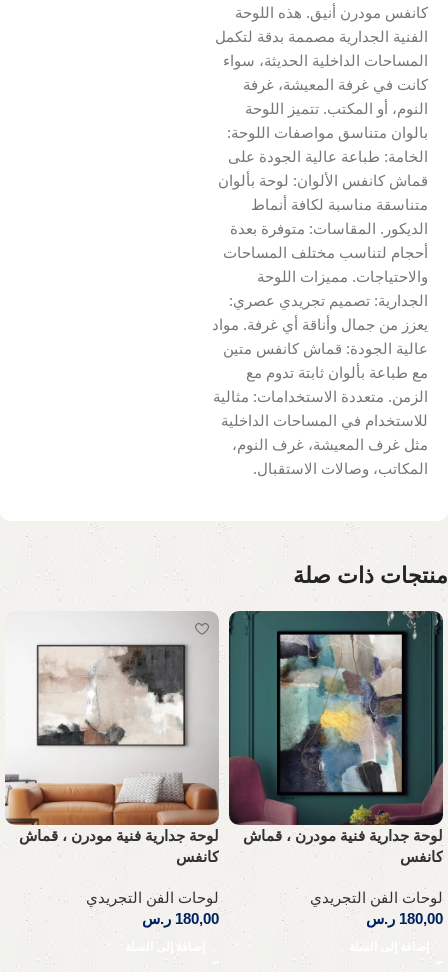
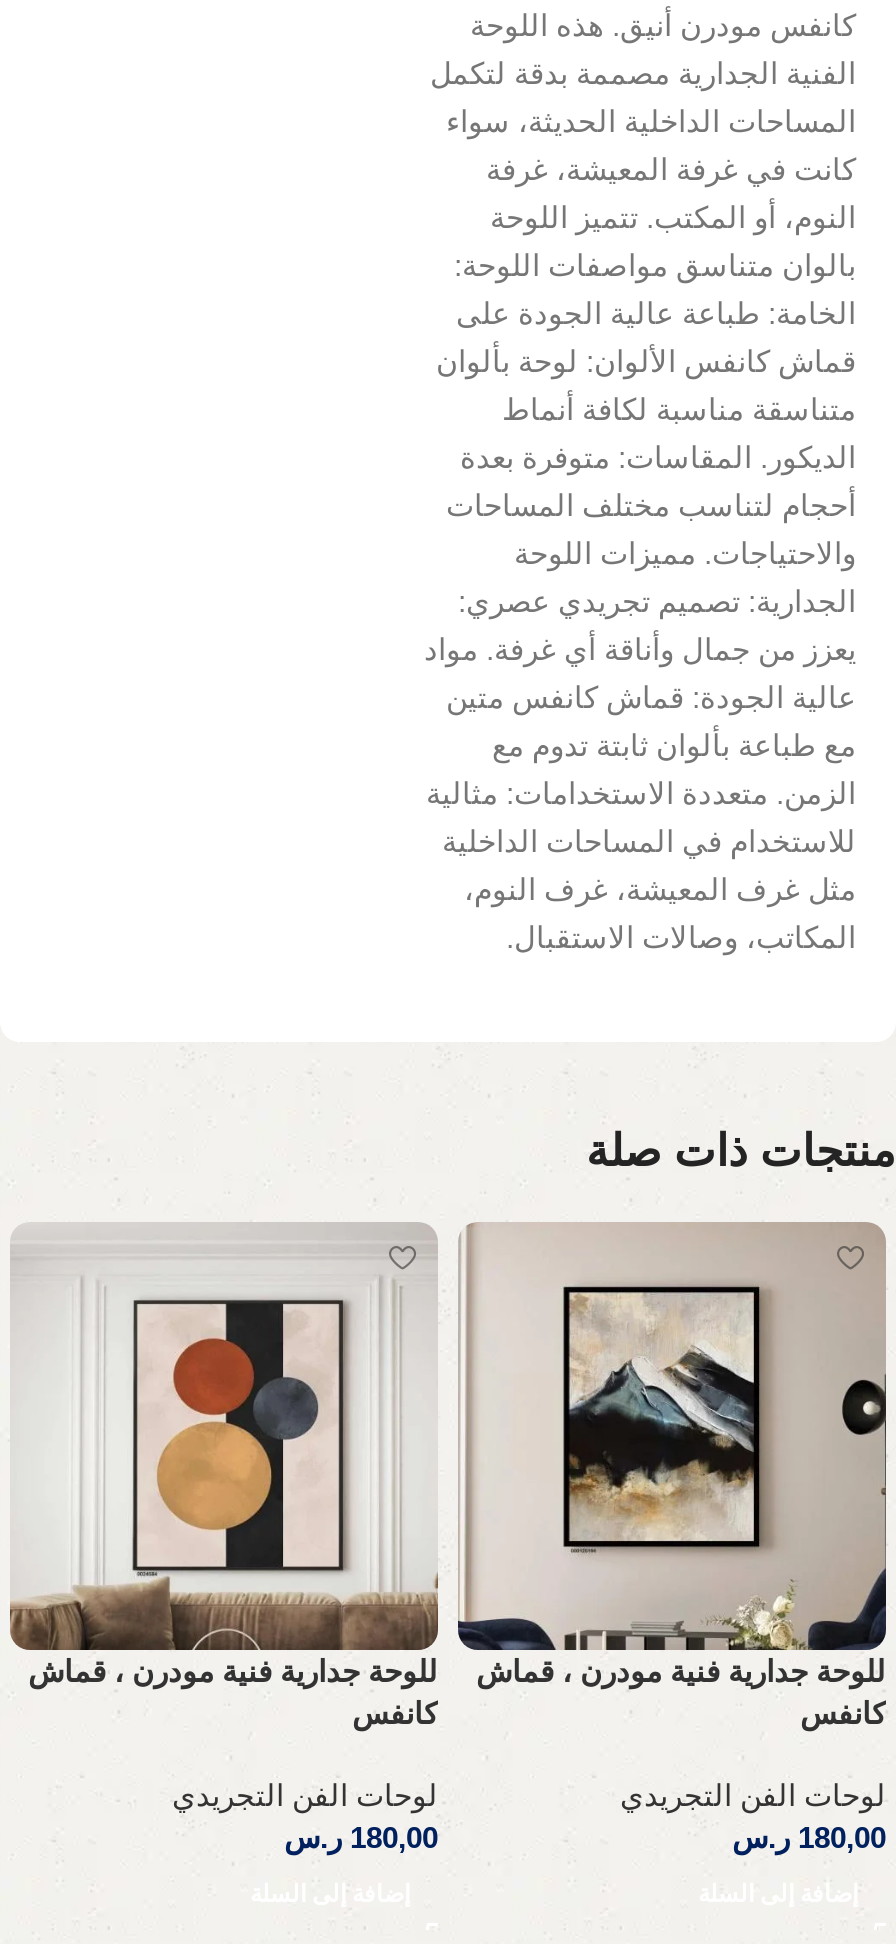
- [image]
- لوحة جدارية فنية مودرن ، قماش
+ [image]
+ للوحة جدارية فنية مودرن ، قماش

- [image]
- لوحة جدارية فنية مودرن ، قماش
+ [image]
+ للوحة جدارية فنية مودرن ، قماش
